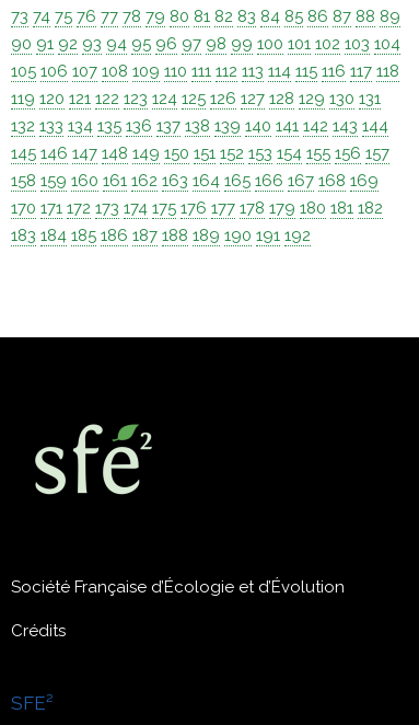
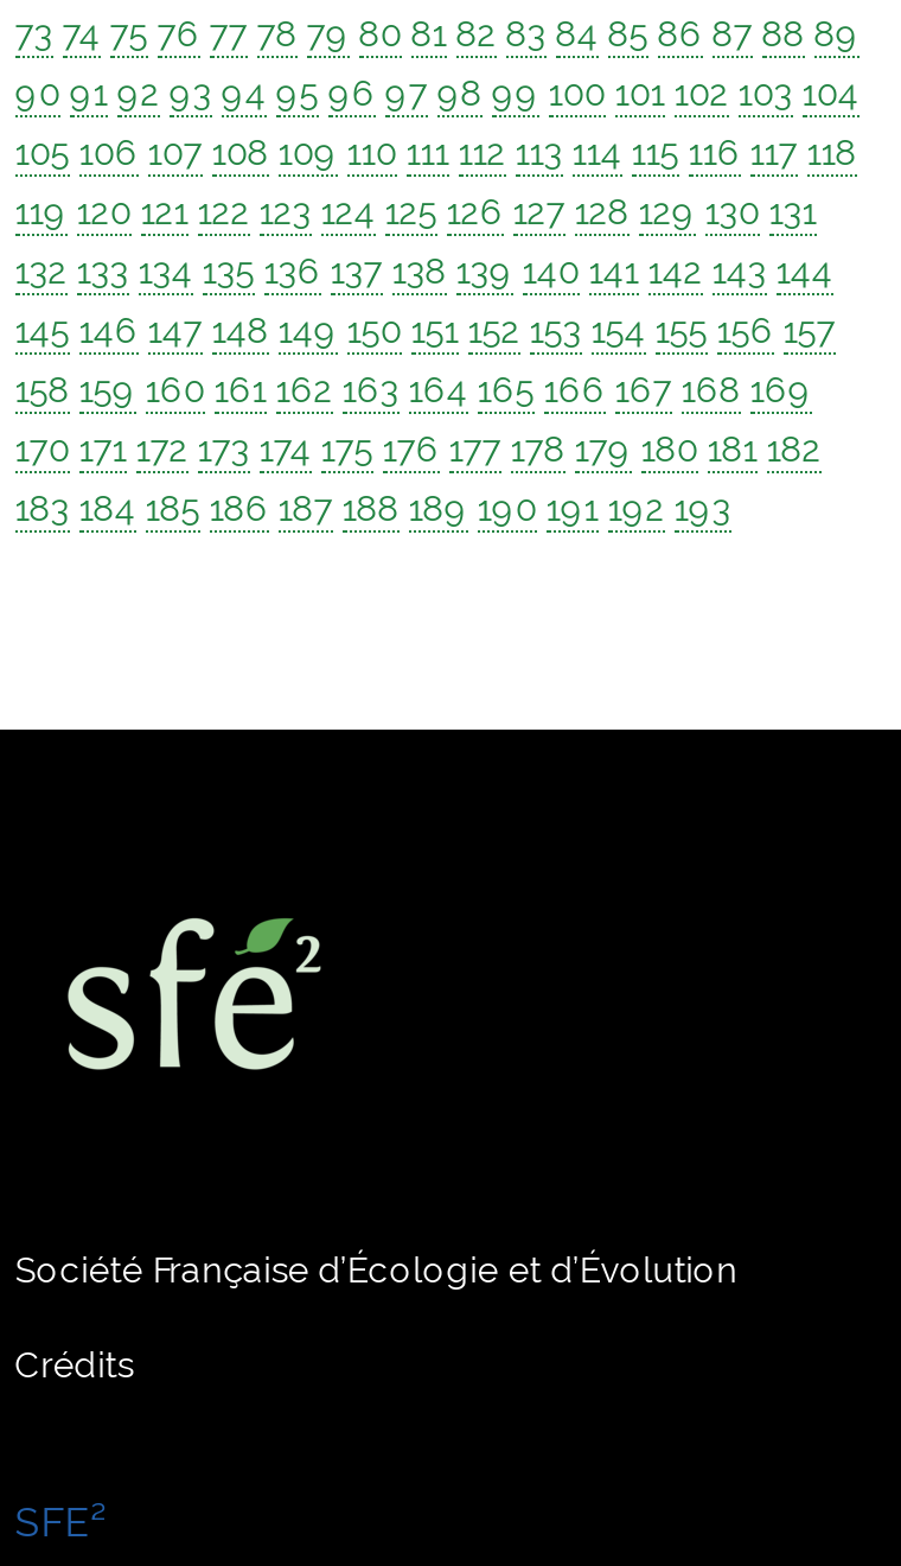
- 183 184 185 186 187 188 189 190 191 192
+ 183 184 185 186 187 188 189 190 191 192 193
